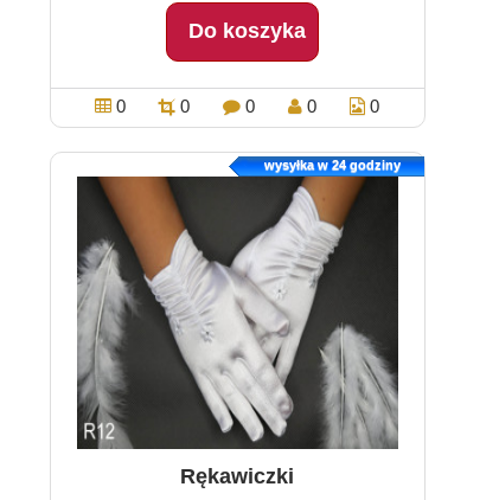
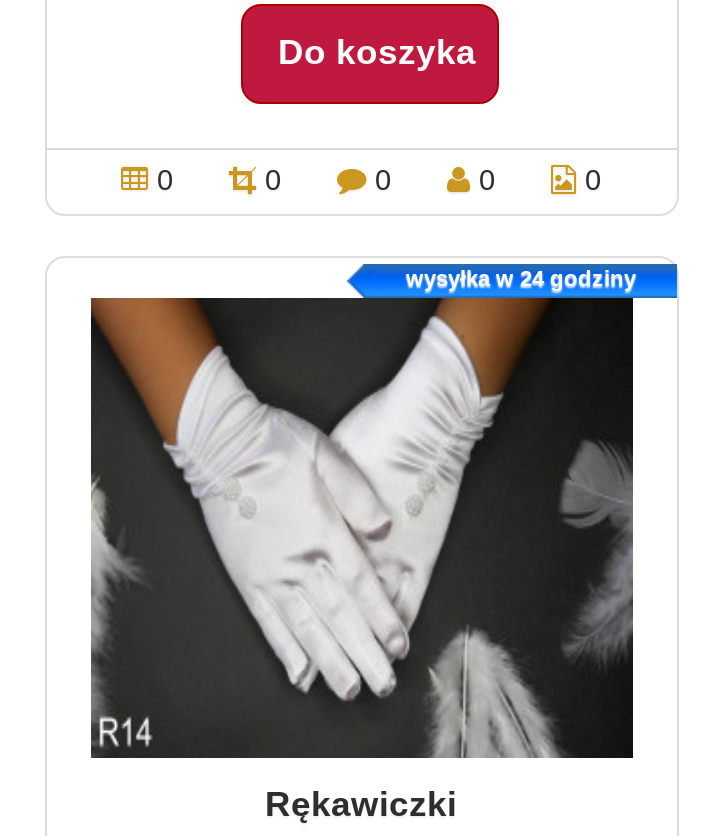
- [image]
+ [image]
